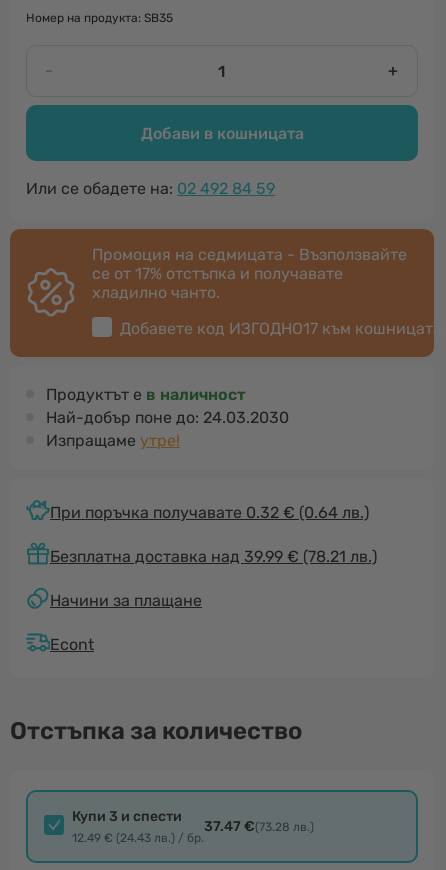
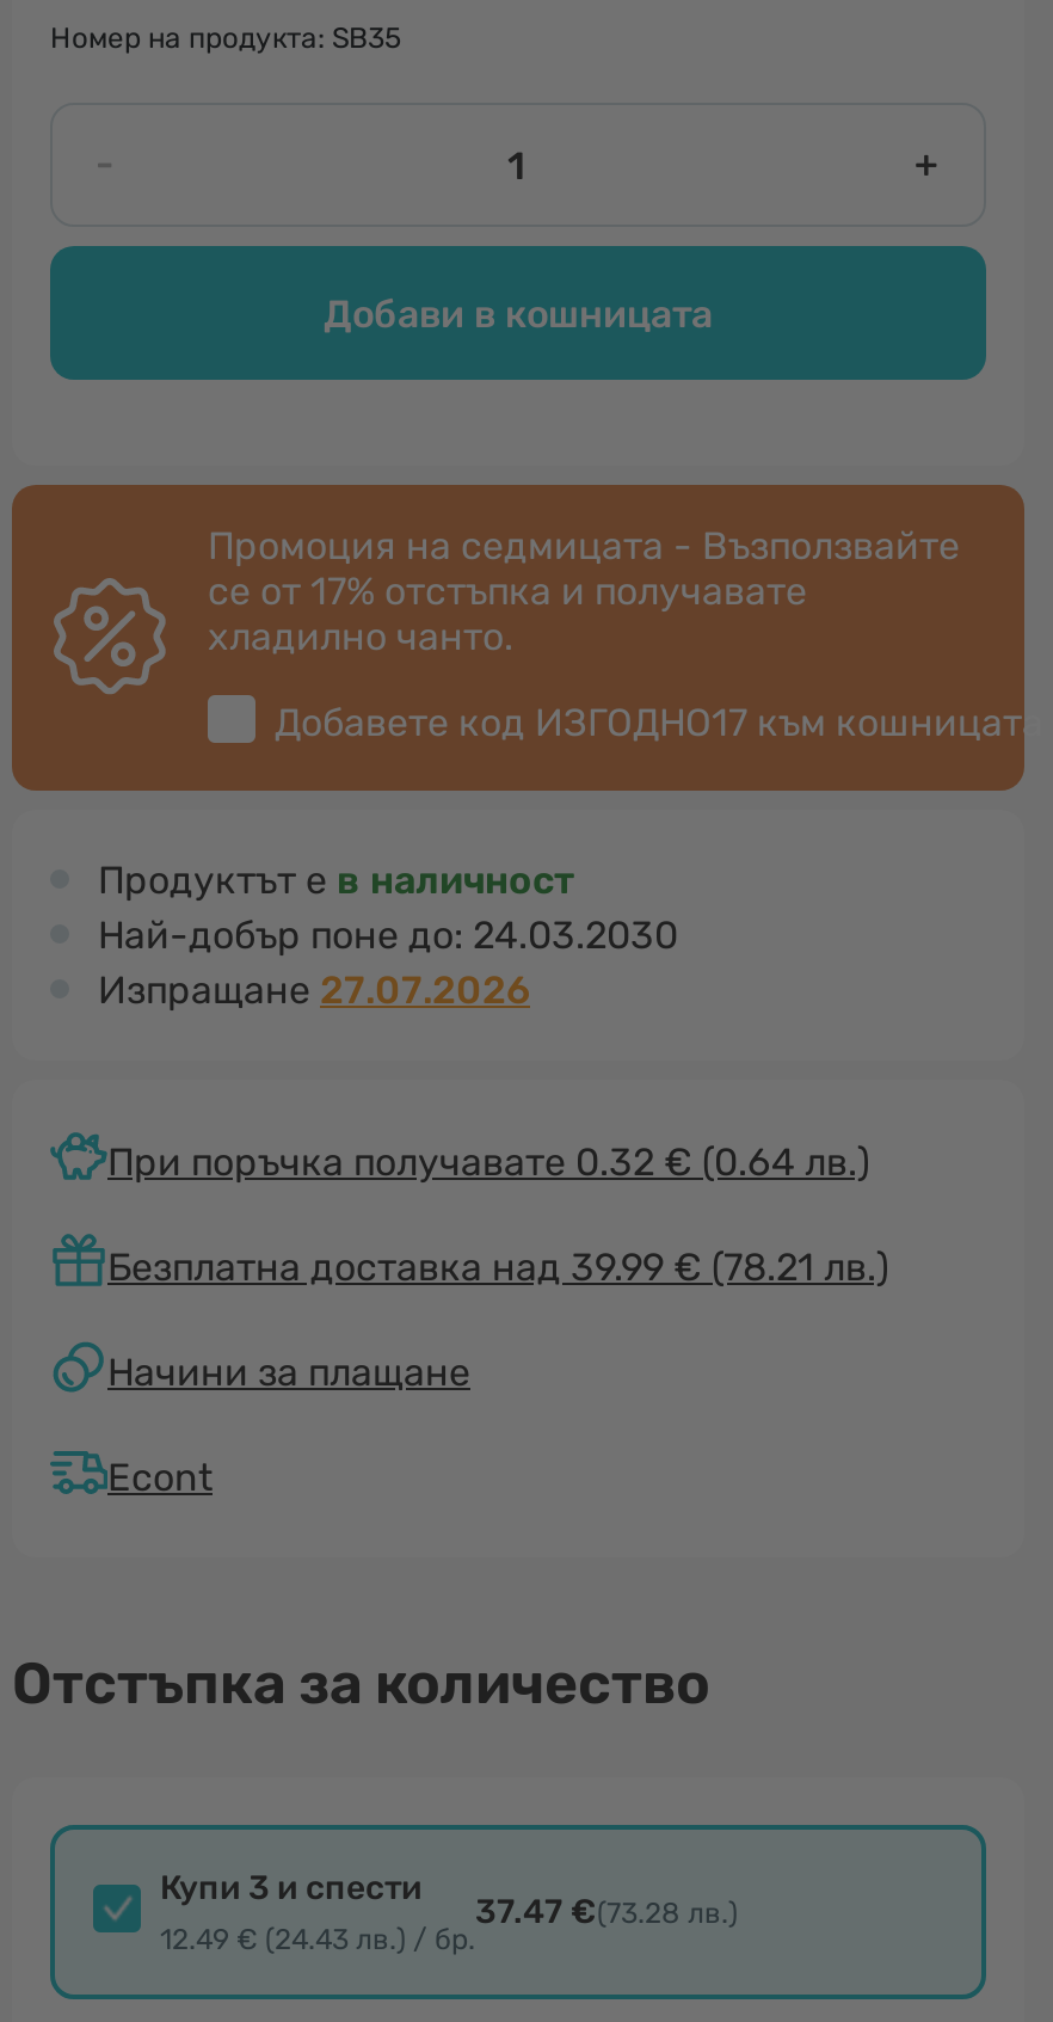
- Или се обадете на: 02 492 84 59

- Изпращаме утре!
+ Изпращане 27.07.2026
